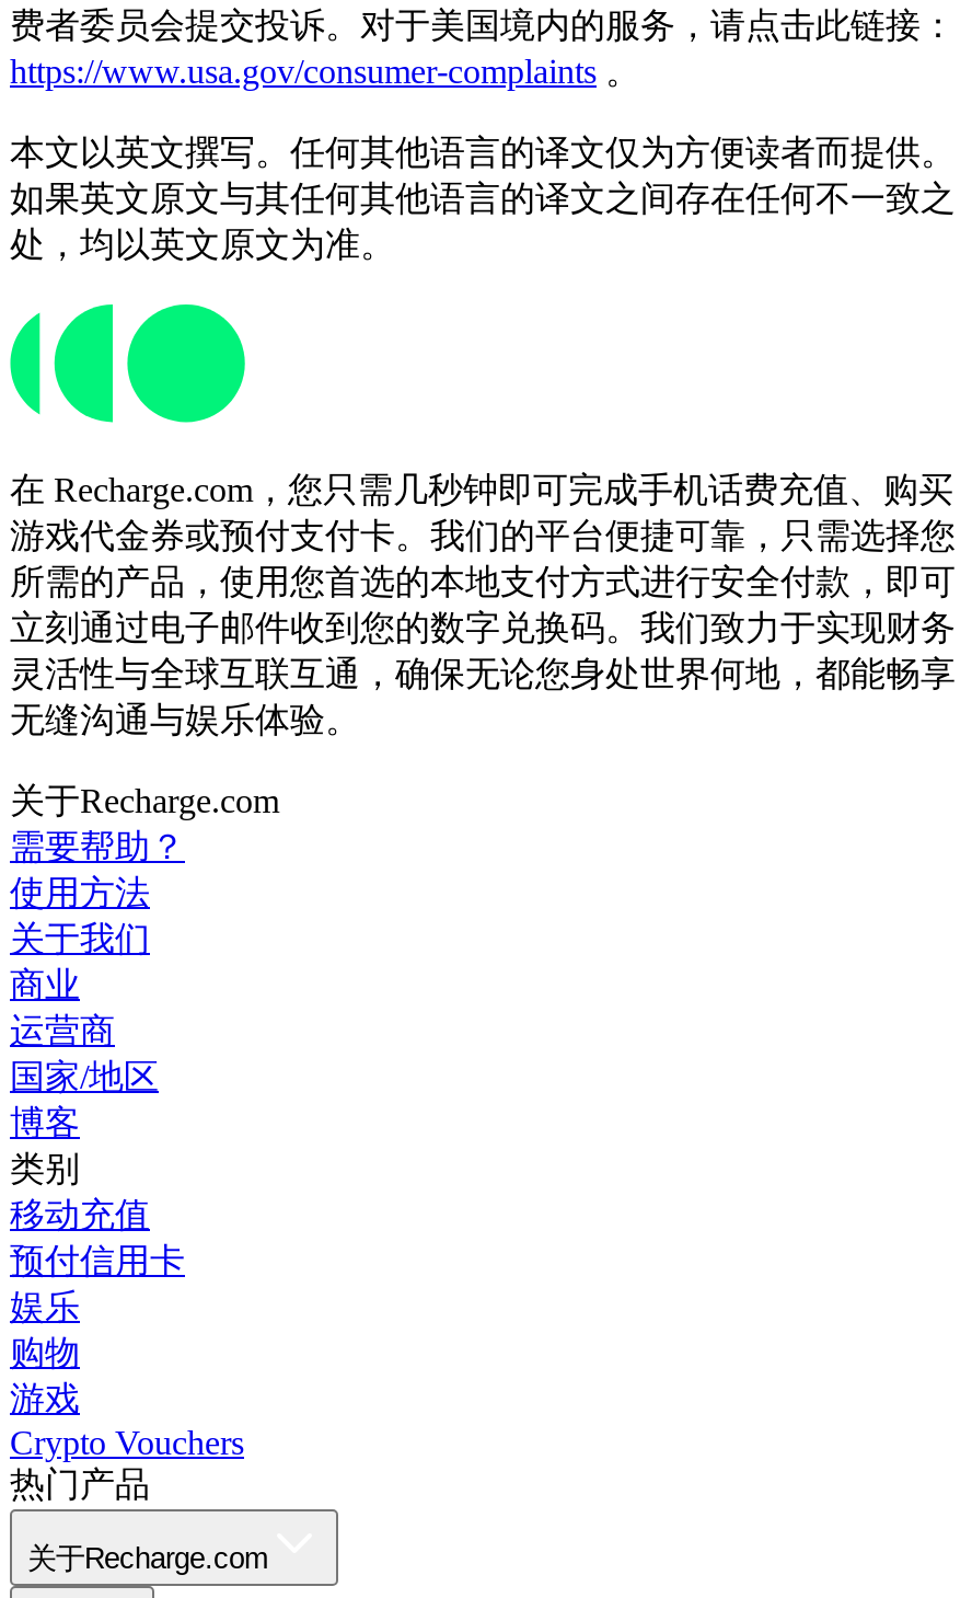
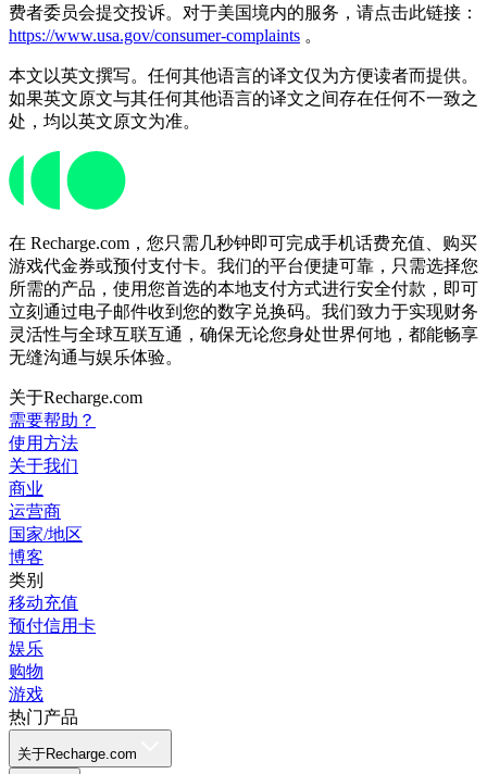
- Crypto Vouchers
